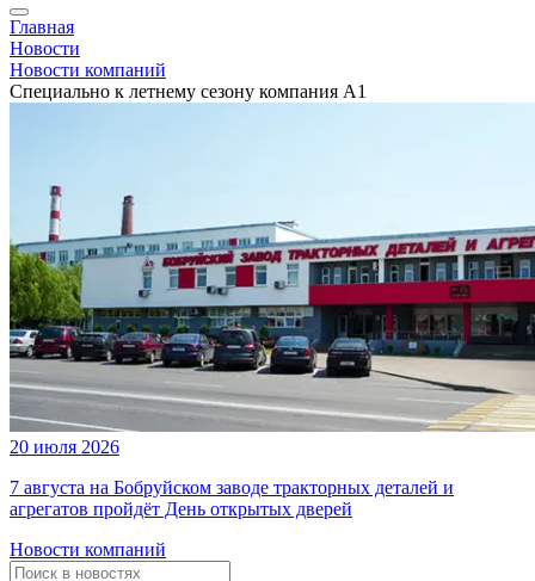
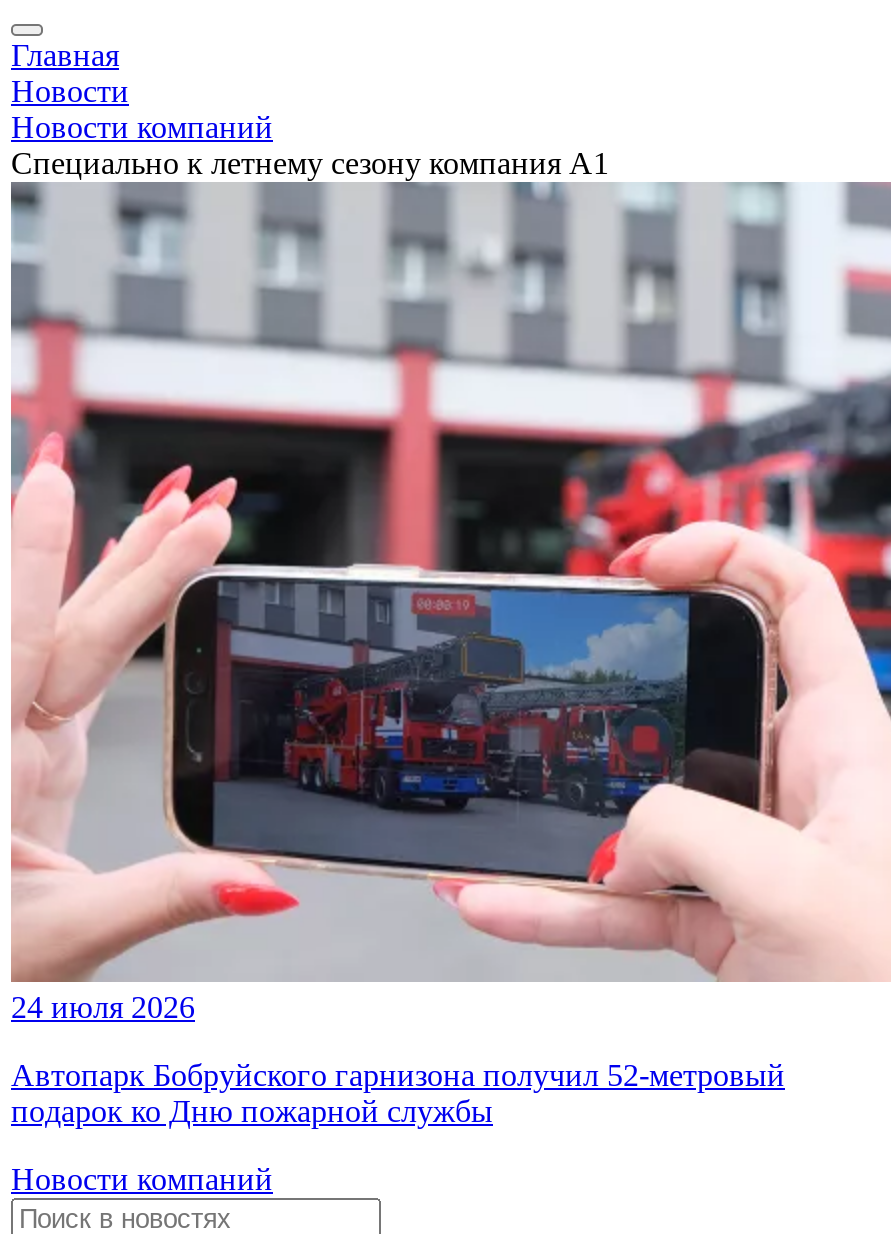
- [image]
- 20 июля 2026
+ [image]
+ 24 июля 2026

- 7 августа на Бобруйском заводе тракторных деталей и
- агрегатов пройдёт День открытых дверей
+ Автопарк Бобруйского гарнизона получил 52-метровый
+ подарок ко Дню пожарной службы
